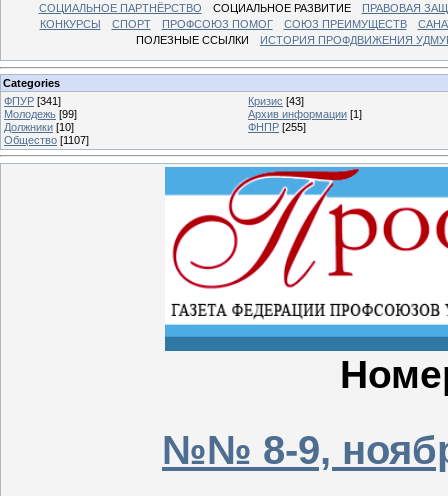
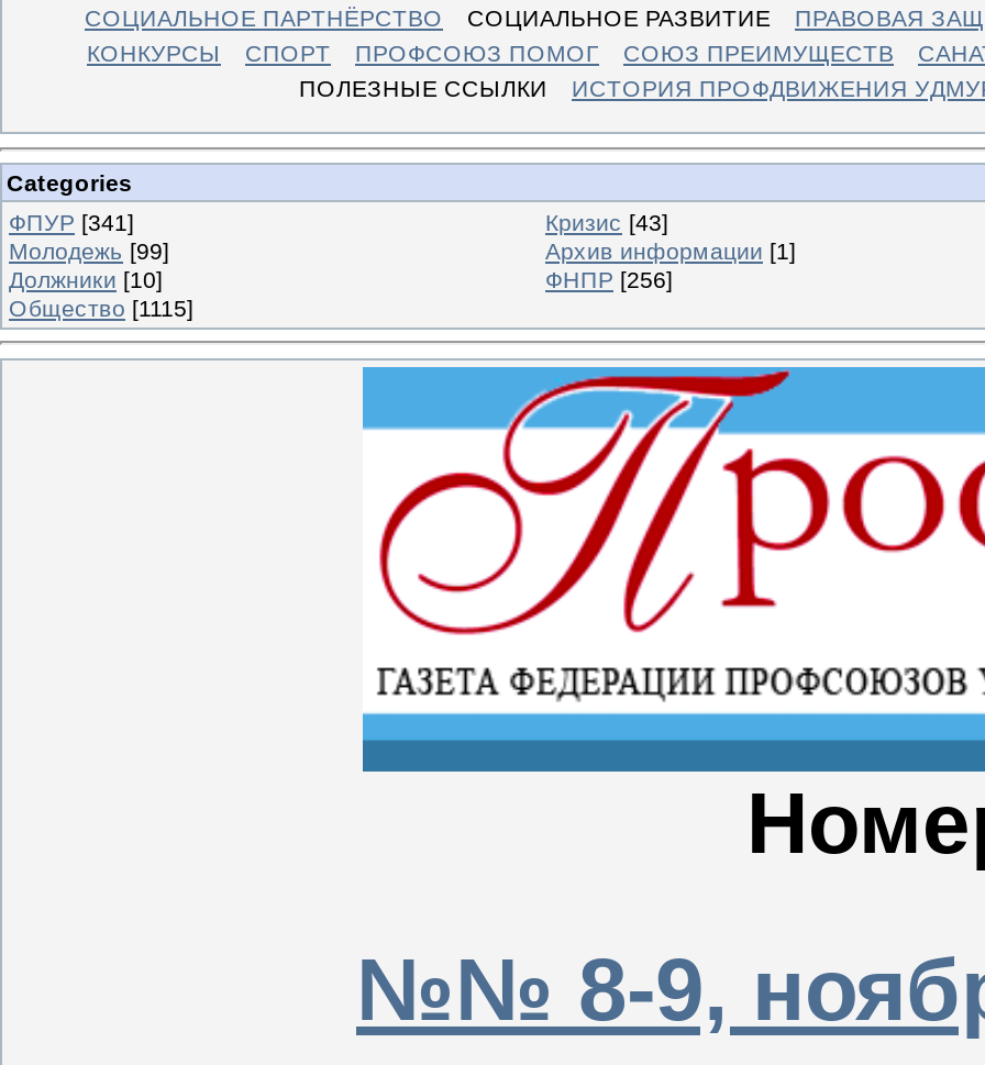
- ФНПР [255]
+ ФНПР [256]

- Общество [1107]
+ Общество [1115]
